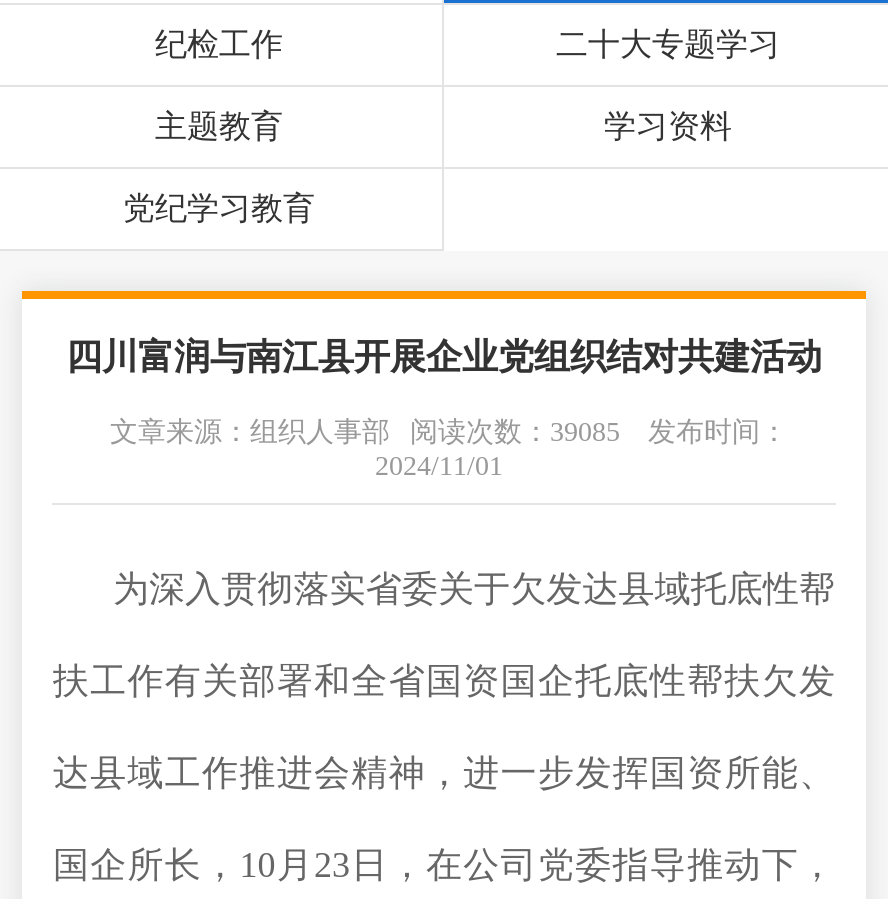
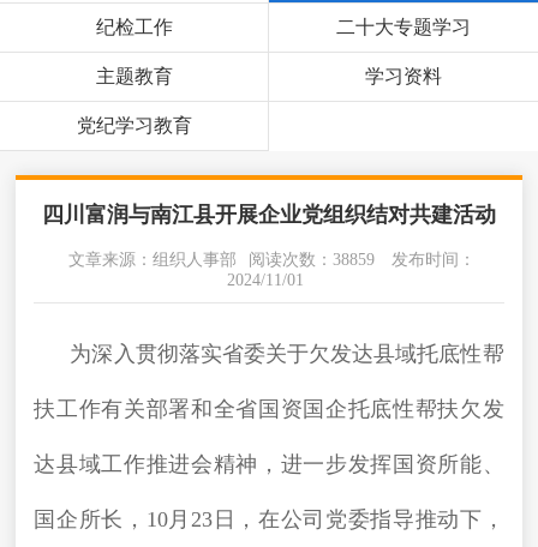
- 文章来源：组织人事部 阅读次数：39085 发布时间：
+ 文章来源：组织人事部 阅读次数：38859 发布时间：
